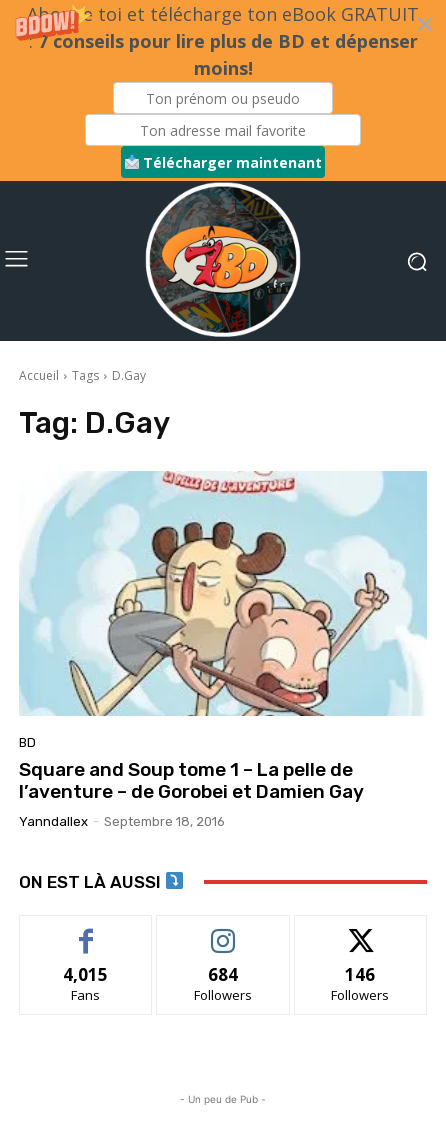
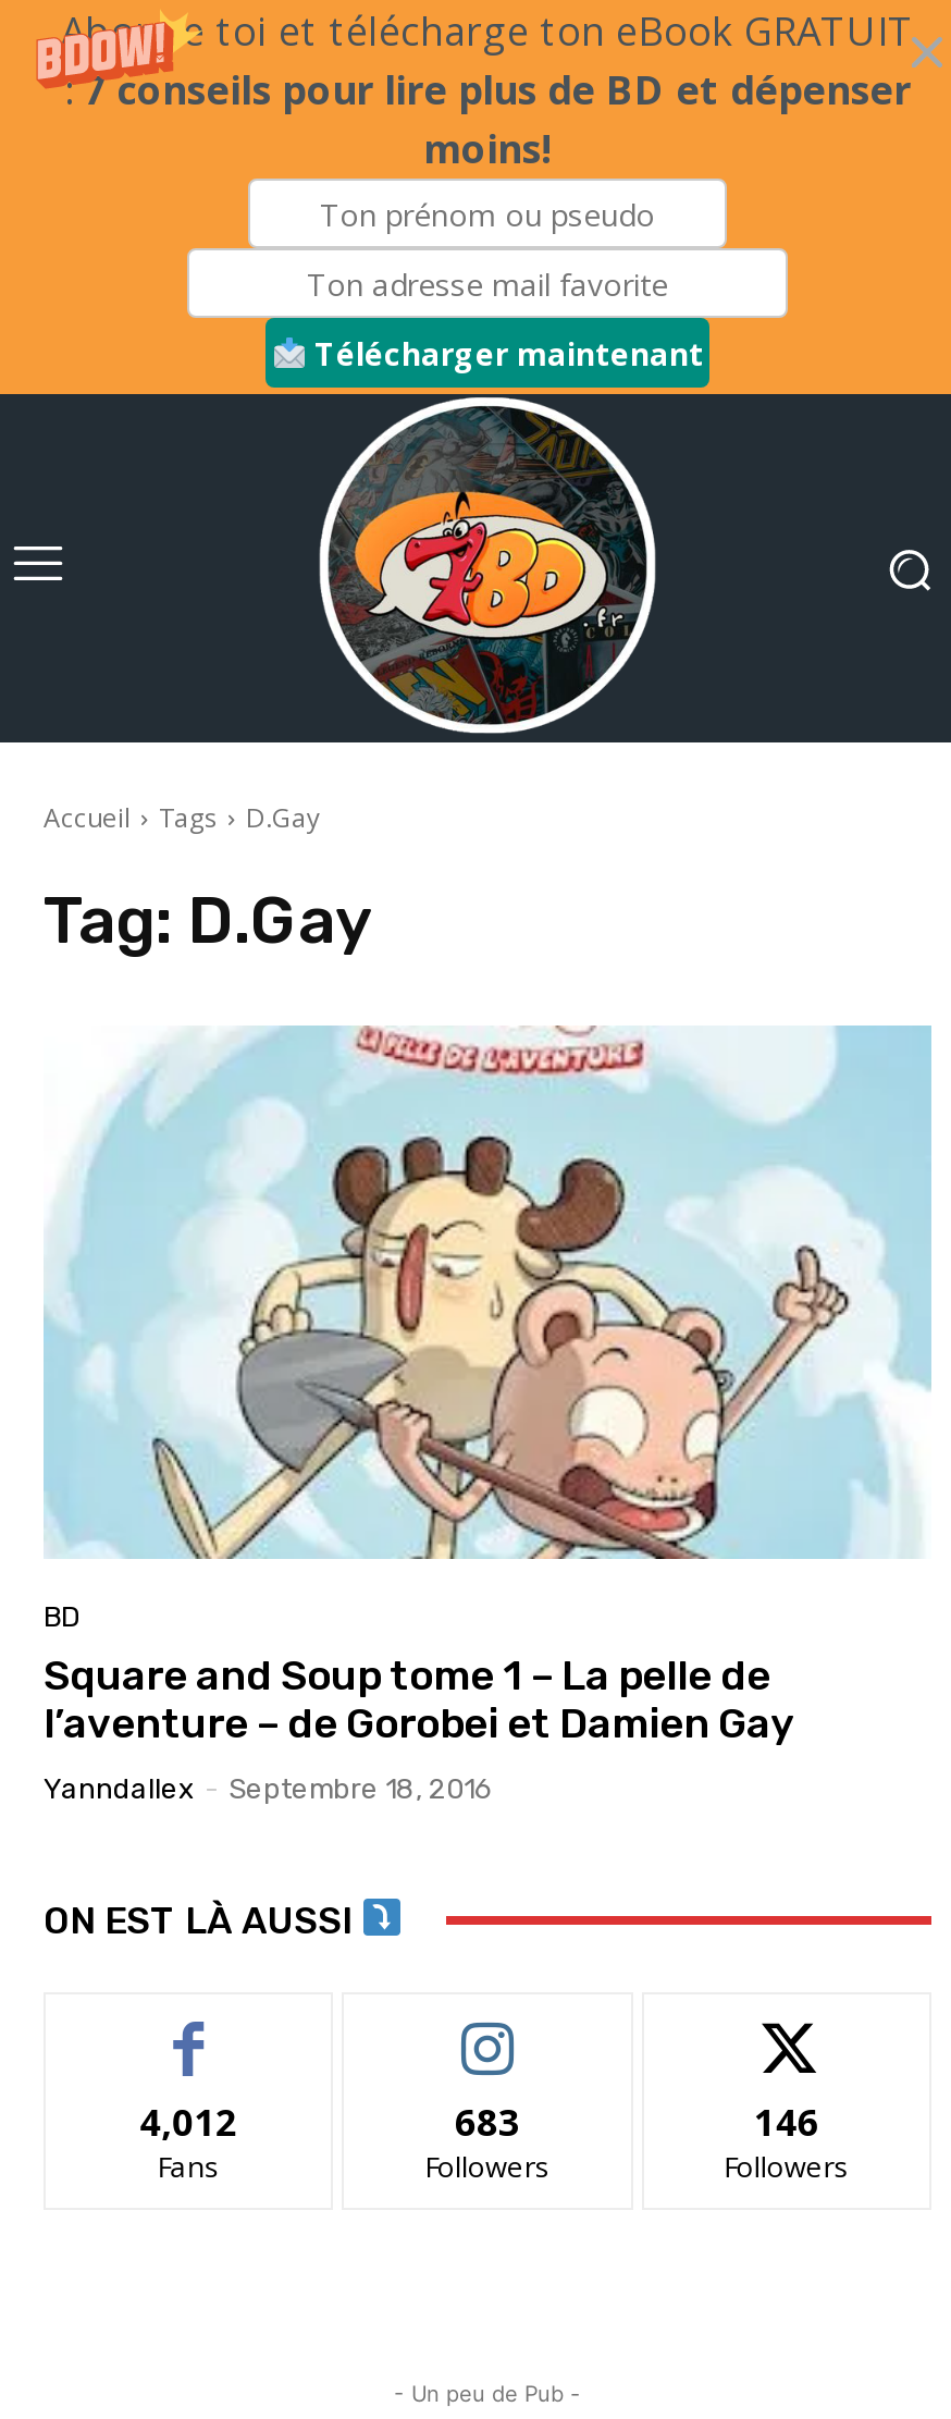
- 4,015
+ 4,012

- 684
+ 683
